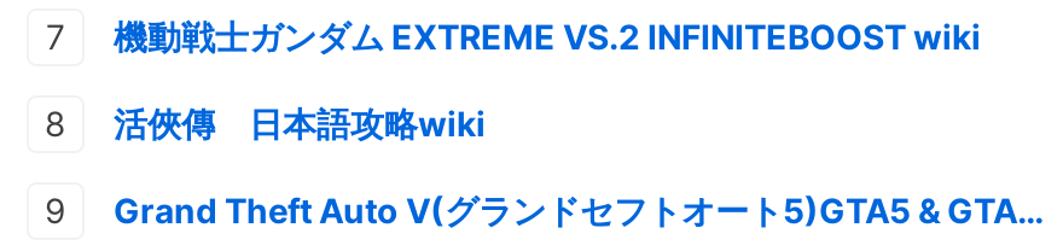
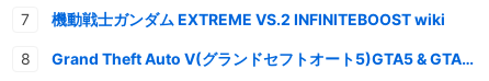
- 活俠傳 日本語攻略wiki
